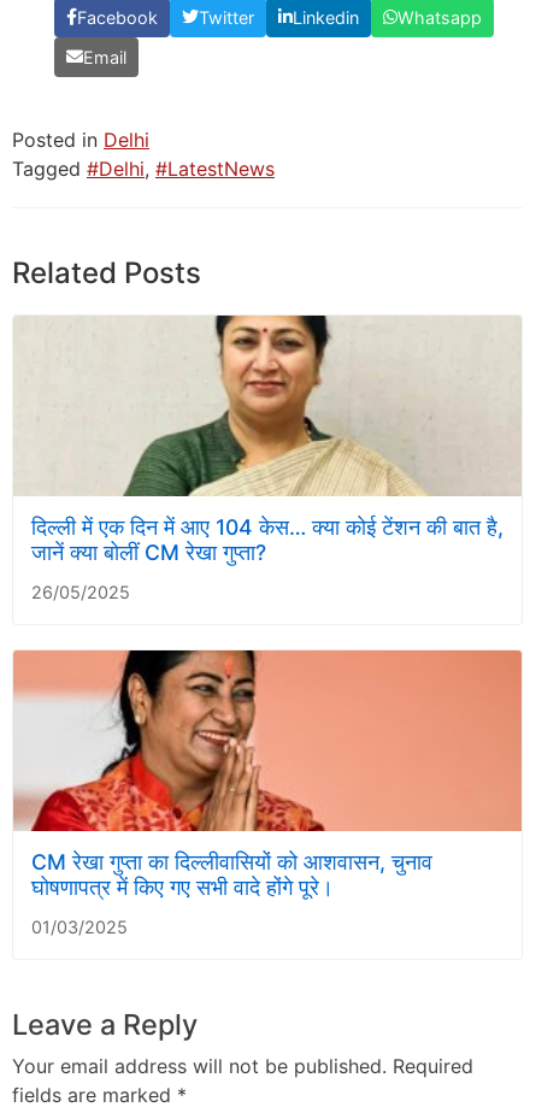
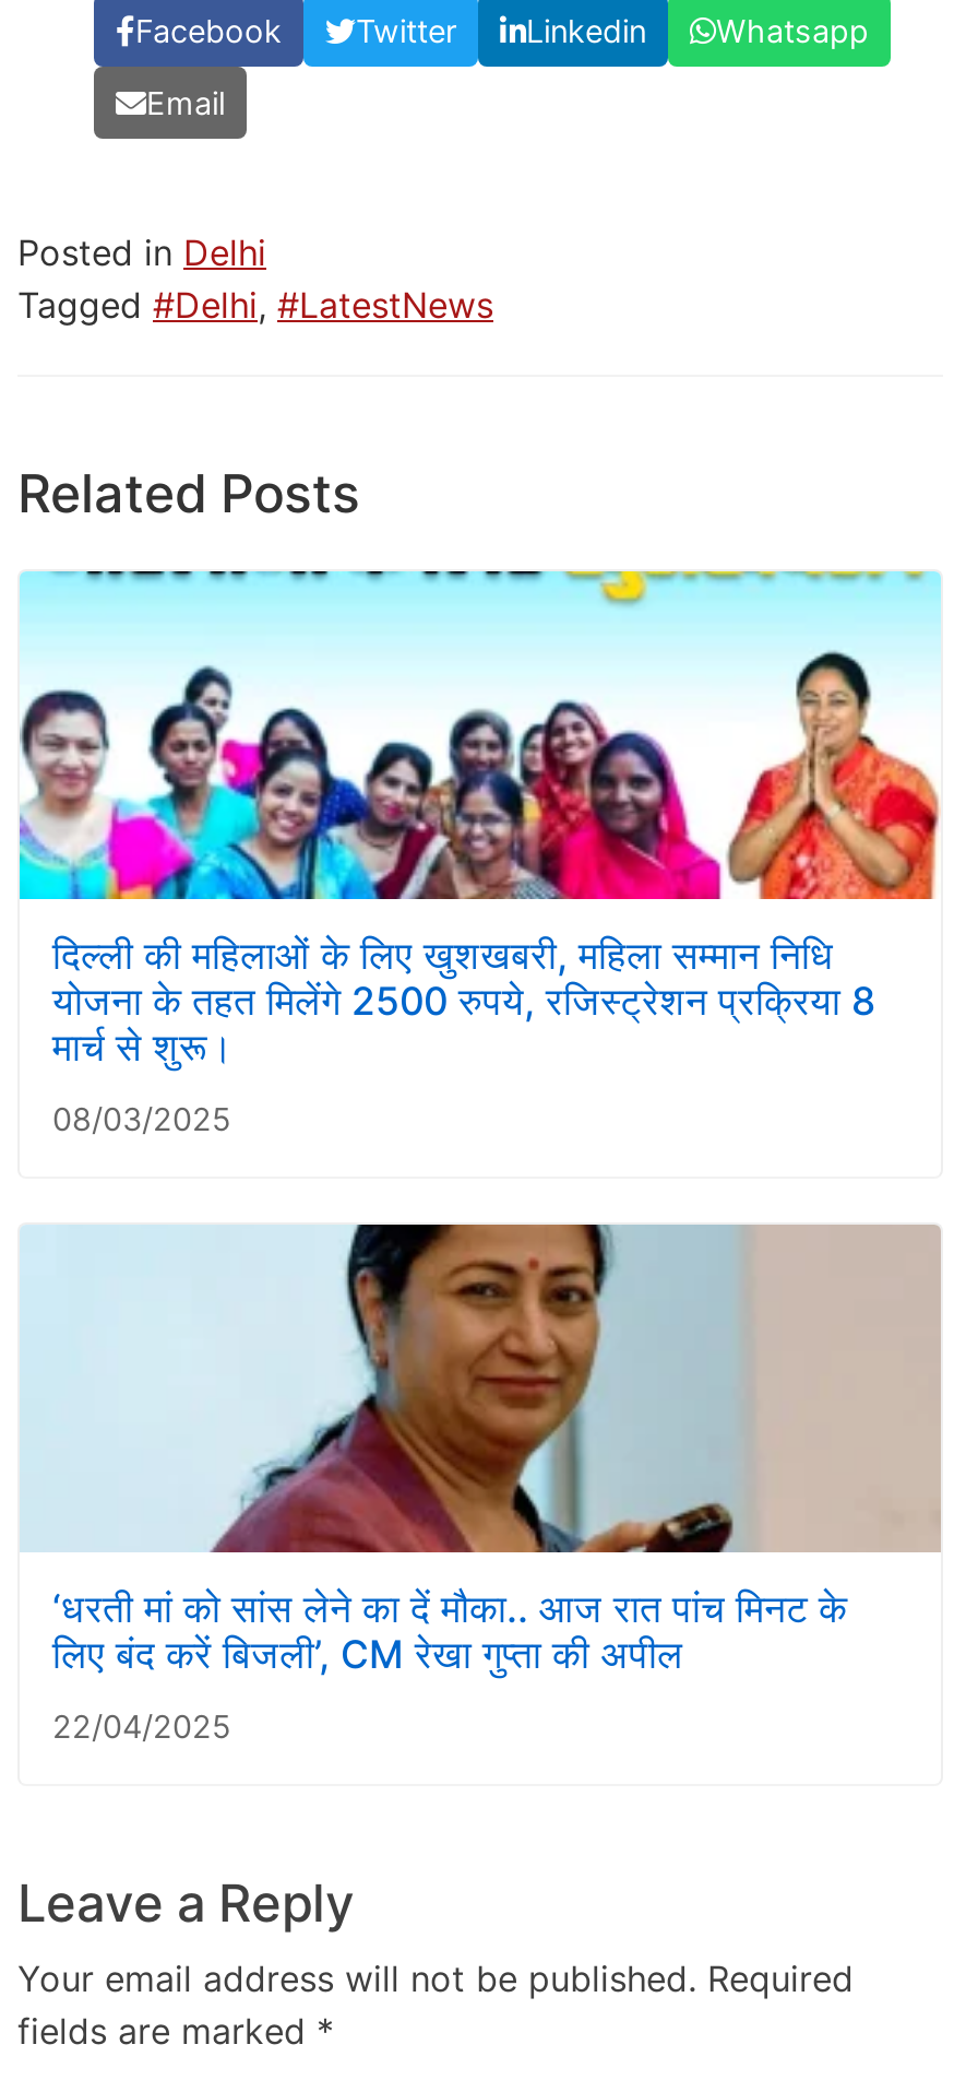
- [image]
- दिल्ली में एक दिन में आए 104 केस… क्या कोई टेंशन की बात है,
- जानें क्या बोलीं CM रेखा गुप्ता?
+ [image]
+ दिल्ली की महिलाओं के लिए खुशखबरी, महिला सम्मान निधि
+ योजना के तहत मिलेंगे 2500 रुपये, रजिस्ट्रेशन प्रक्रिया 8
+ मार्च से शुरू।

- 26/05/2025
+ 08/03/2025

- [image]
- CM रेखा गुप्ता का दिल्लीवासियों को आशवासन, चुनाव
- घोषणापत्र में किए गए सभी वादे होंगे पूरे।
+ [image]
+ ‘धरती मां को सांस लेने का दें मौका.. आज रात पांच मिनट के
+ लिए बंद करें बिजली’, CM रेखा गुप्ता की अपील

- 01/03/2025
+ 22/04/2025
